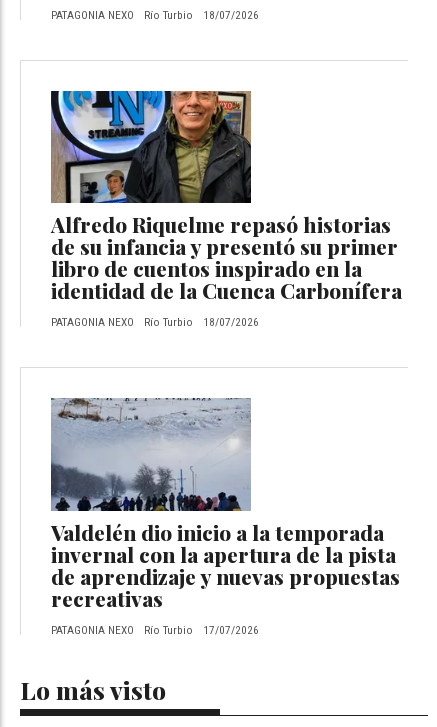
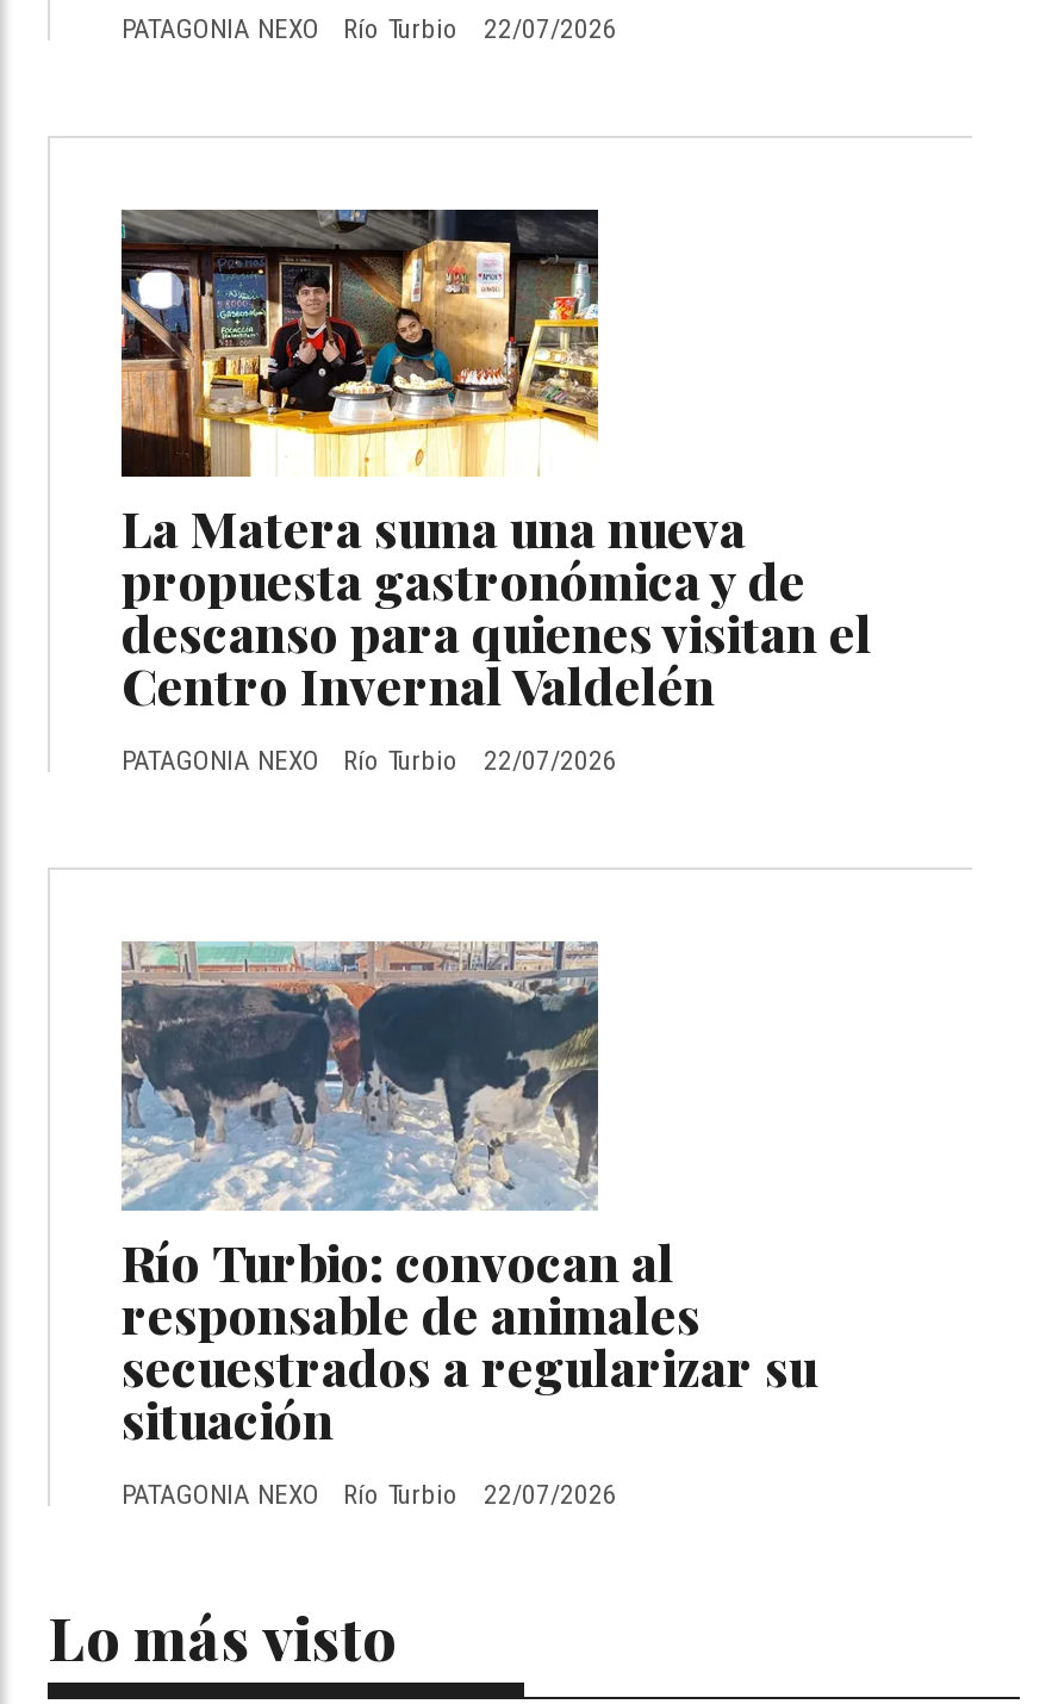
- PATAGONIA NEXO Río Turbio 18/07/2026
+ PATAGONIA NEXO Río Turbio 22/07/2026

- [image]
- Alfredo Riquelme repasó historias
- de su infancia y presentó su primer
- libro de cuentos inspirado en la
- identidad de la Cuenca Carbonífera
+ [image]
+ La Matera suma una nueva
+ propuesta gastronómica y de
+ descanso para quienes visitan el
+ Centro Invernal Valdelén

- PATAGONIA NEXO Río Turbio 18/07/2026
+ PATAGONIA NEXO Río Turbio 22/07/2026

- [image]
- Valdelén dio inicio a la temporada
- invernal con la apertura de la pista
- de aprendizaje y nuevas propuestas
- recreativas
+ [image]
+ Río Turbio: convocan al
+ responsable de animales
+ secuestrados a regularizar su
+ situación

- PATAGONIA NEXO Río Turbio 17/07/2026
+ PATAGONIA NEXO Río Turbio 22/07/2026
